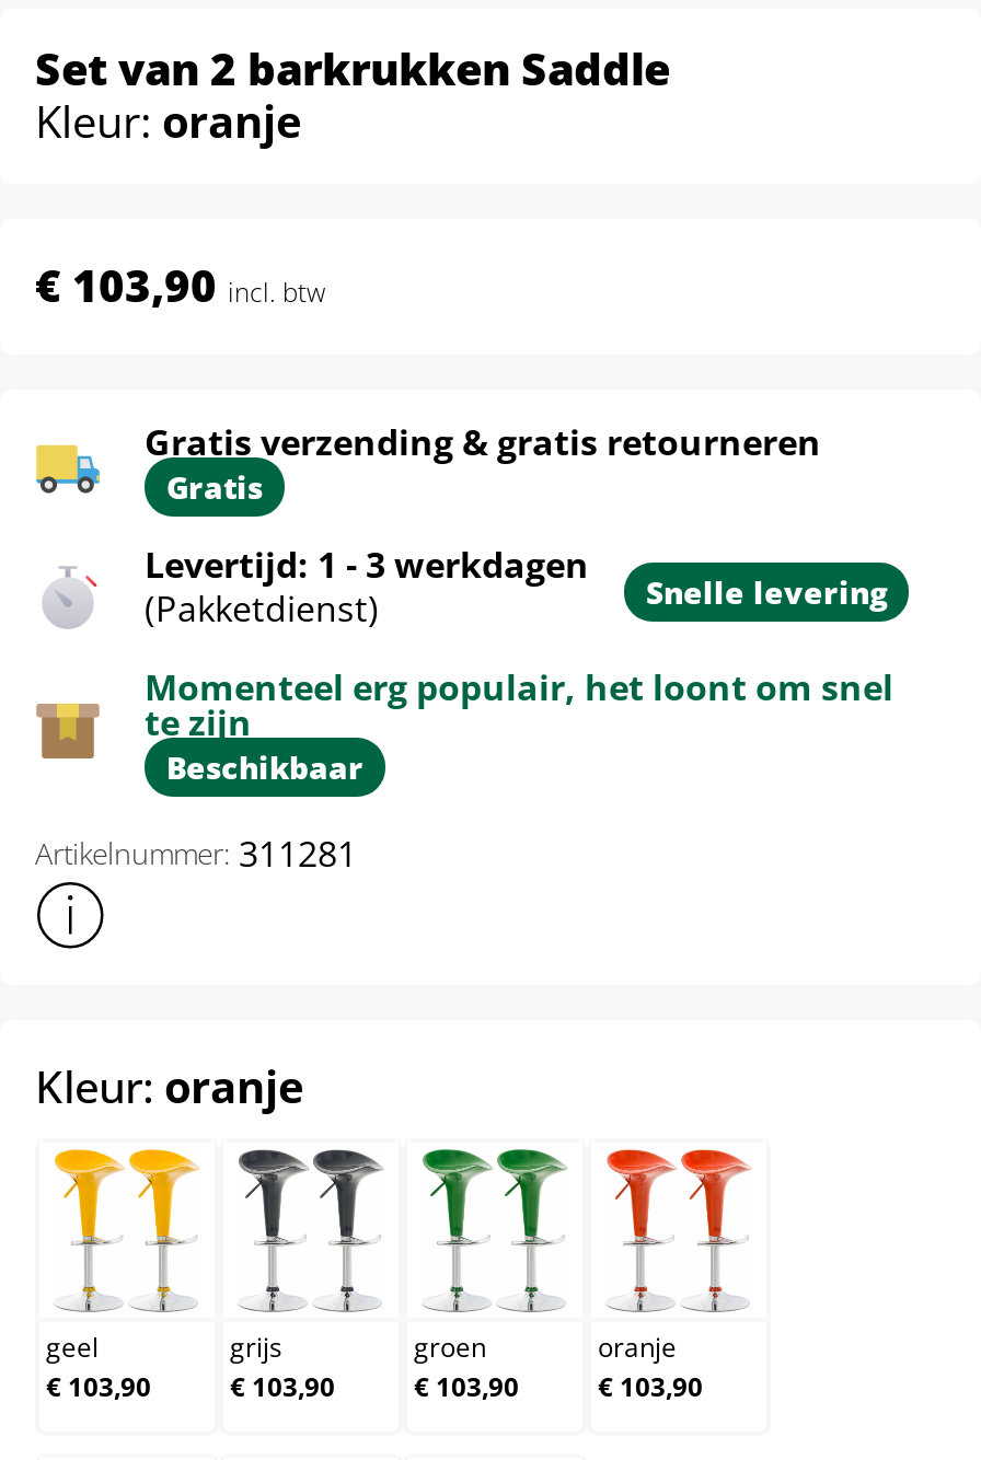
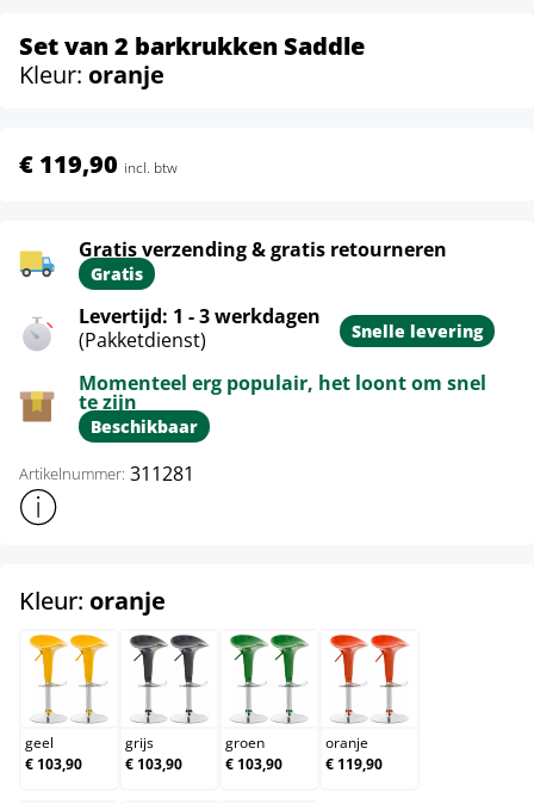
- € 103,90 incl. btw
+ € 119,90 incl. btw

- € 103,90
+ € 119,90
